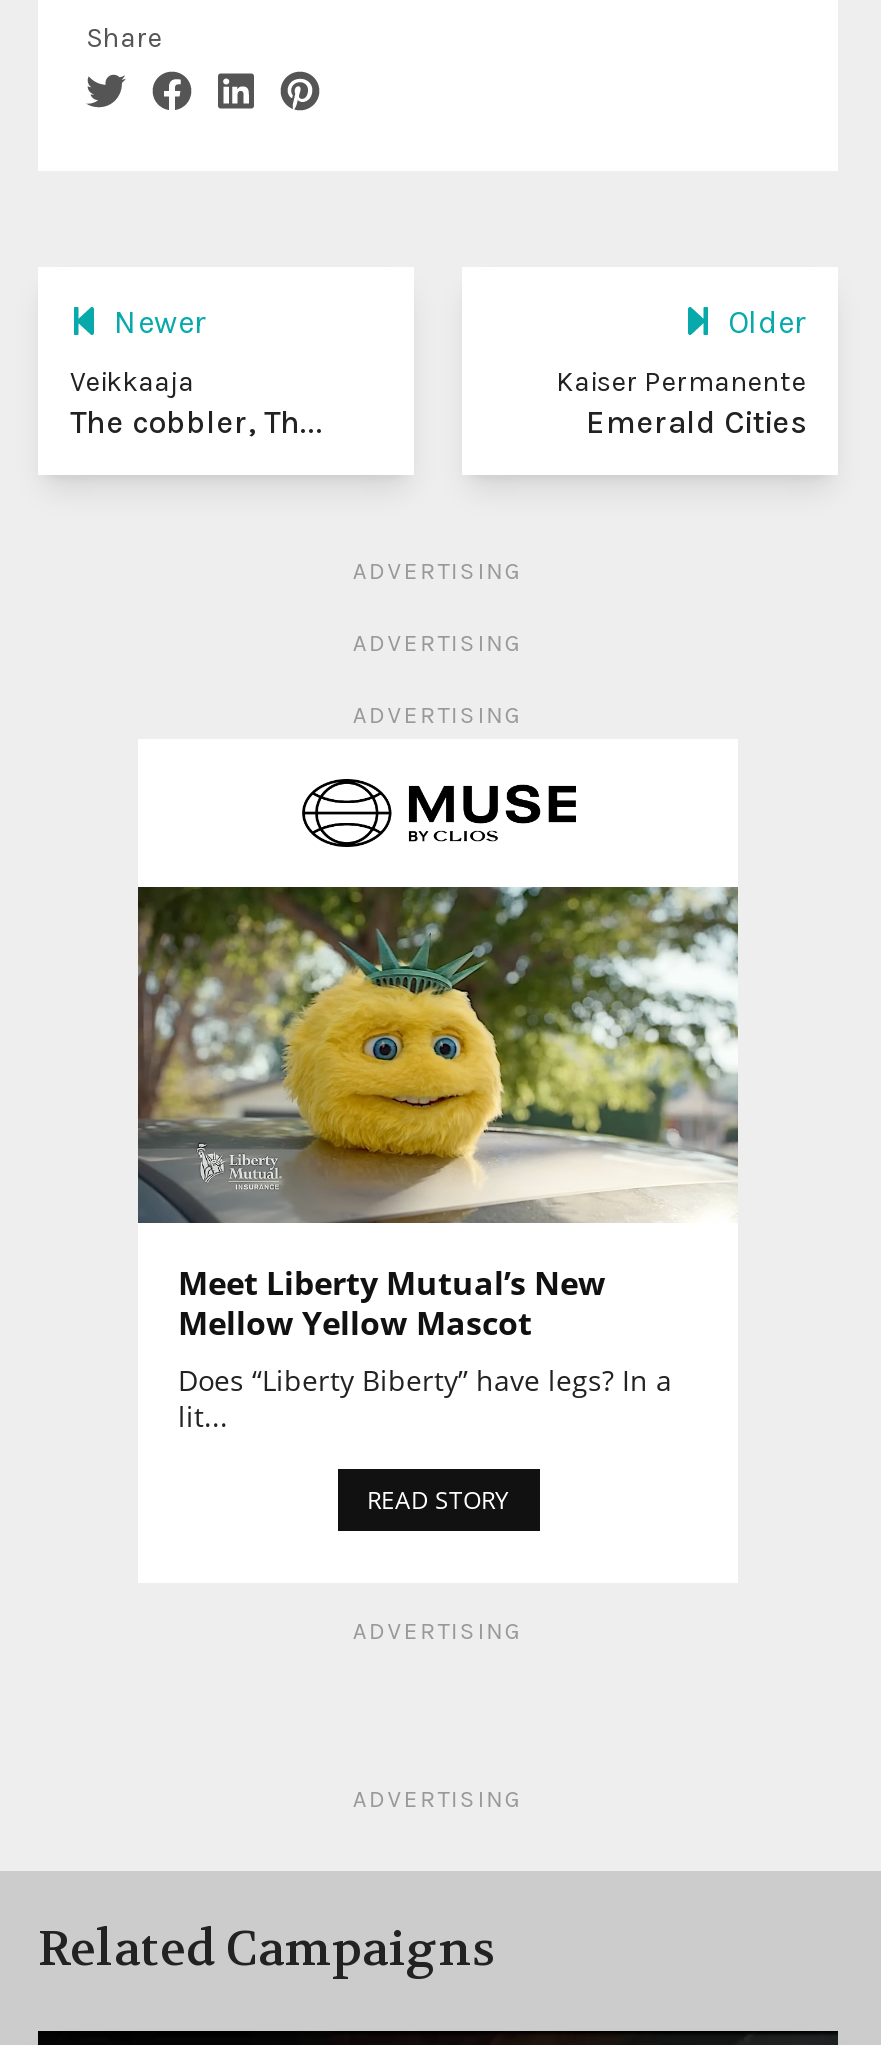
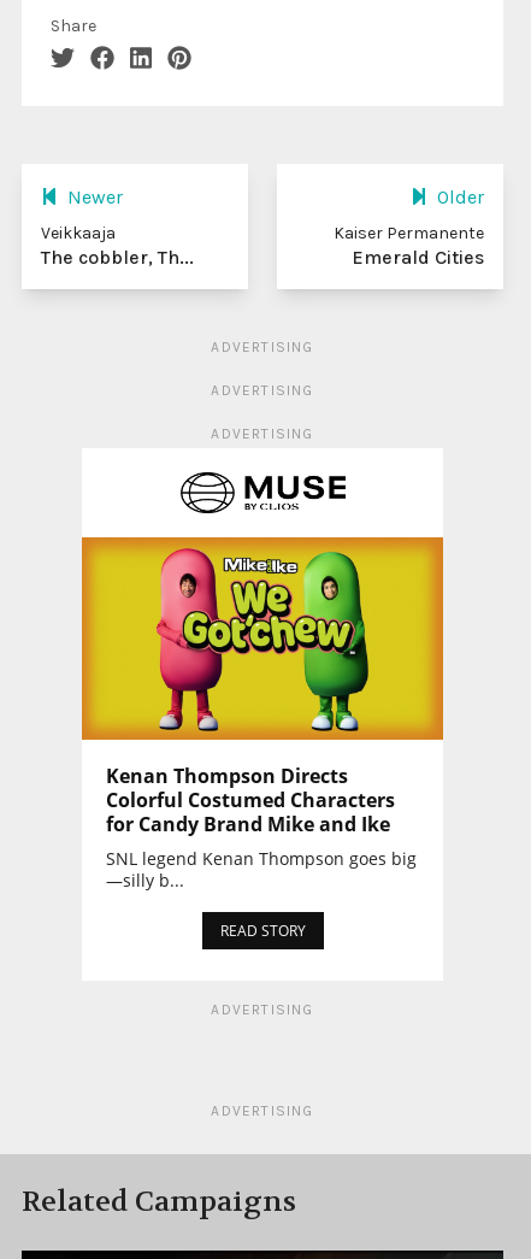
- [image]
- Meet Liberty Mutual’s New
- Mellow Yellow Mascot
- Does “Liberty Biberty” have legs? In a
- lit...
+ [image]
+ Kenan Thompson Directs
+ Colorful Costumed Characters
+ for Candy Brand Mike and Ike
+ SNL legend Kenan Thompson goes big
+ —silly b...
